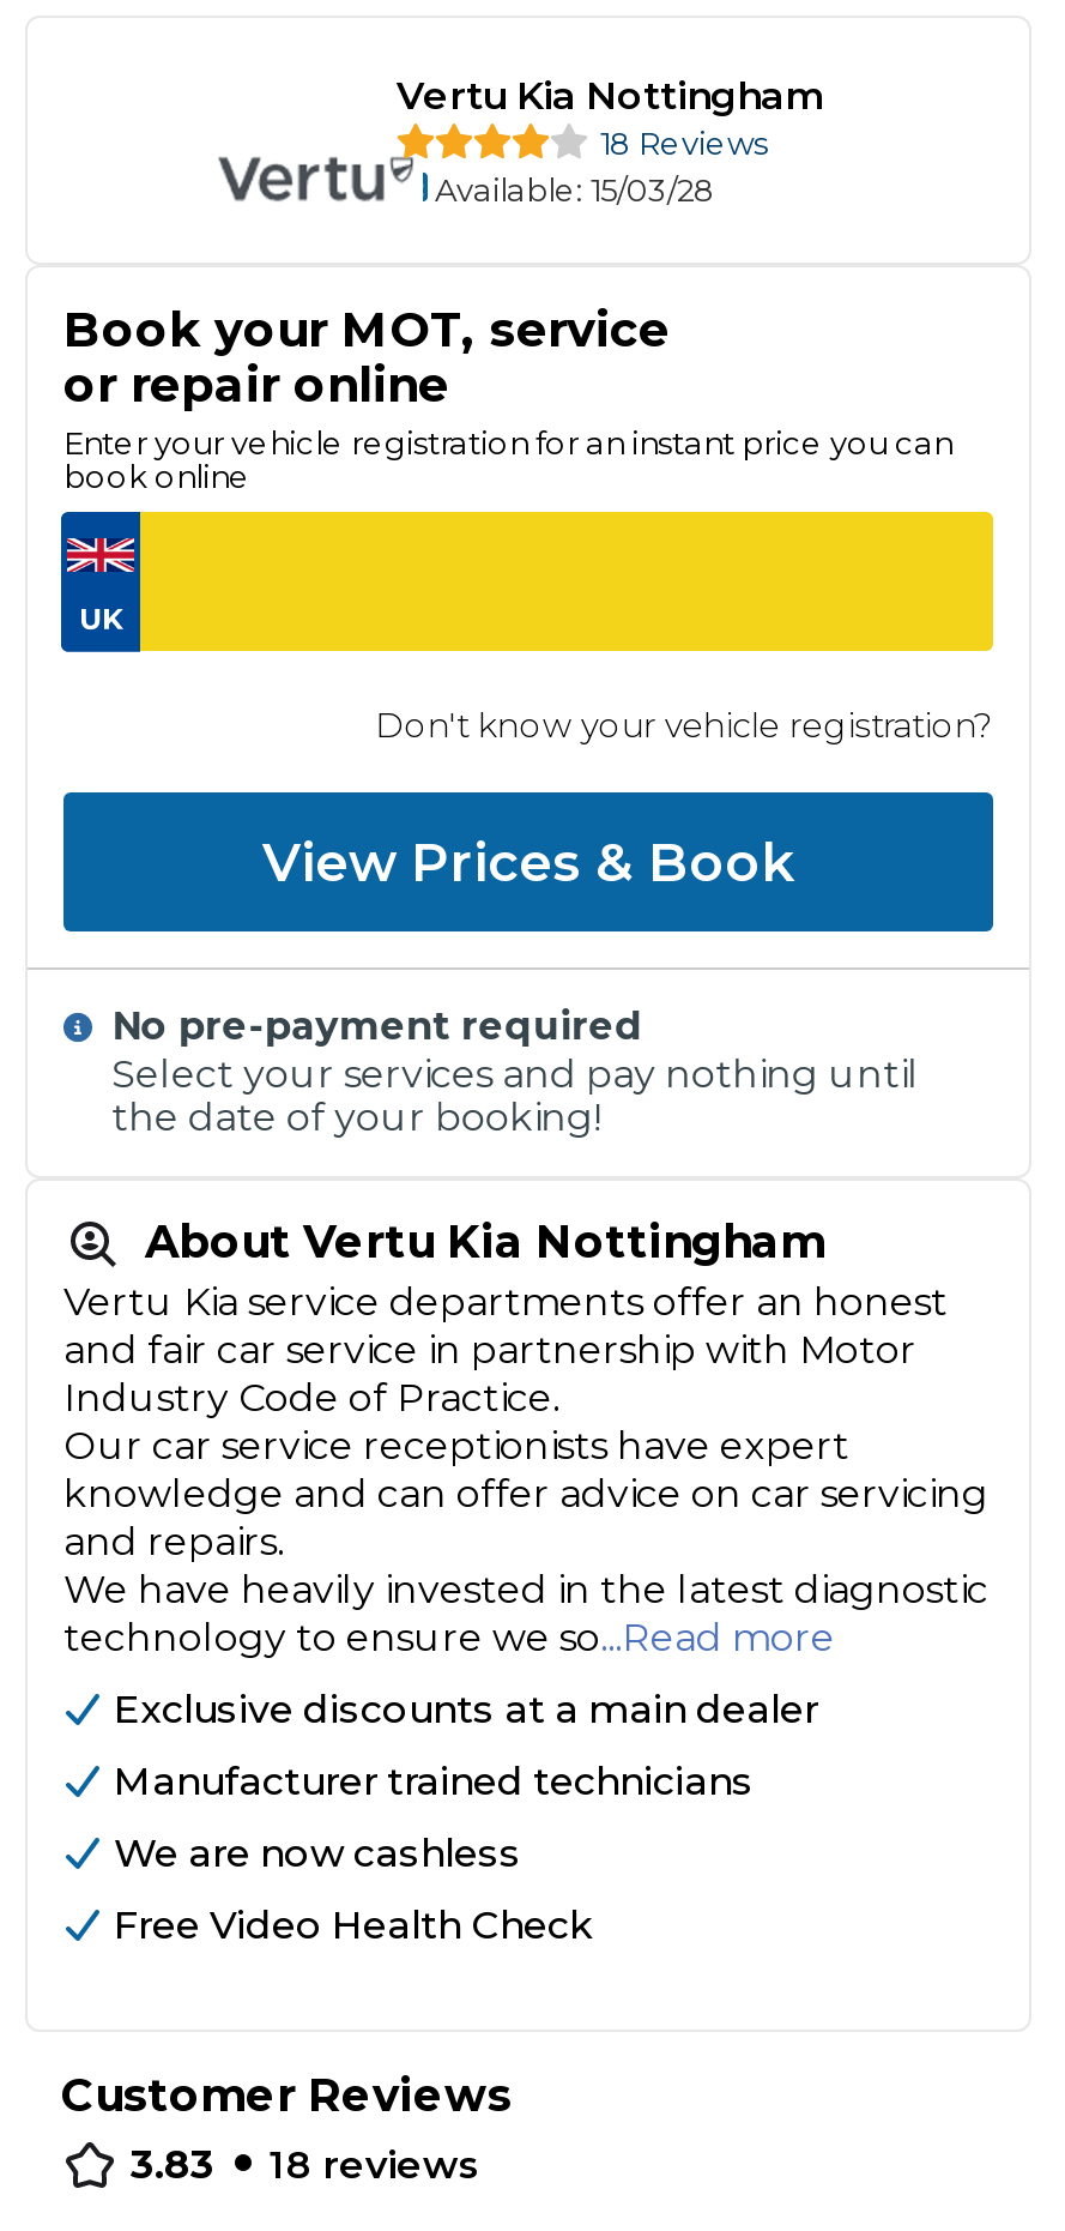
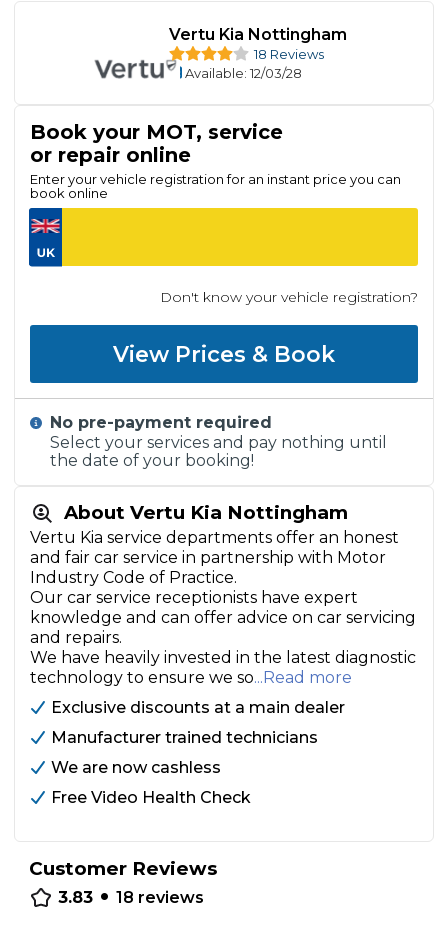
- Available: 15/03/28
+ Available: 12/03/28
